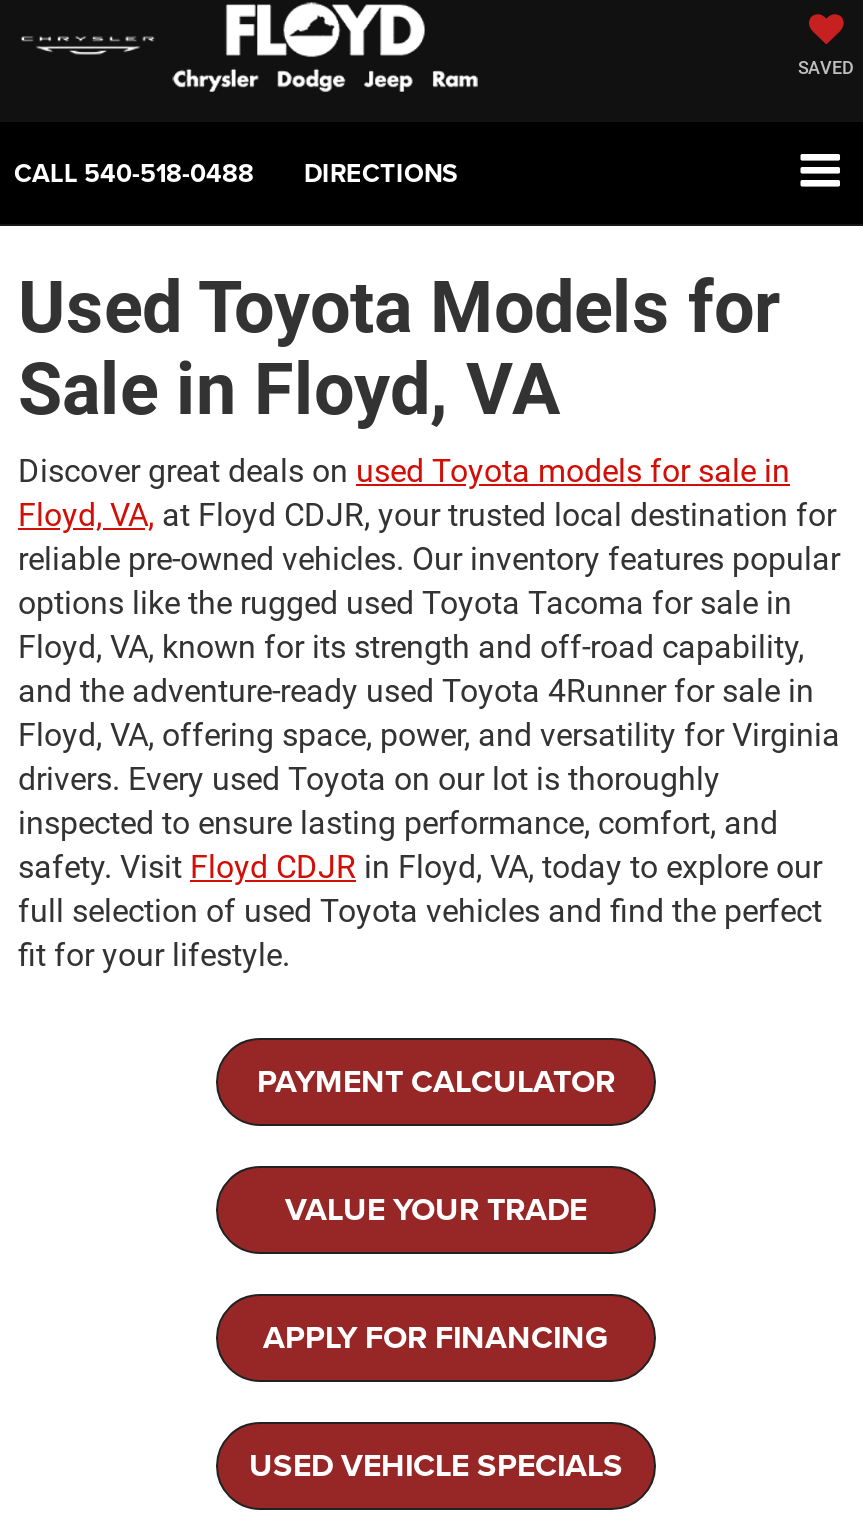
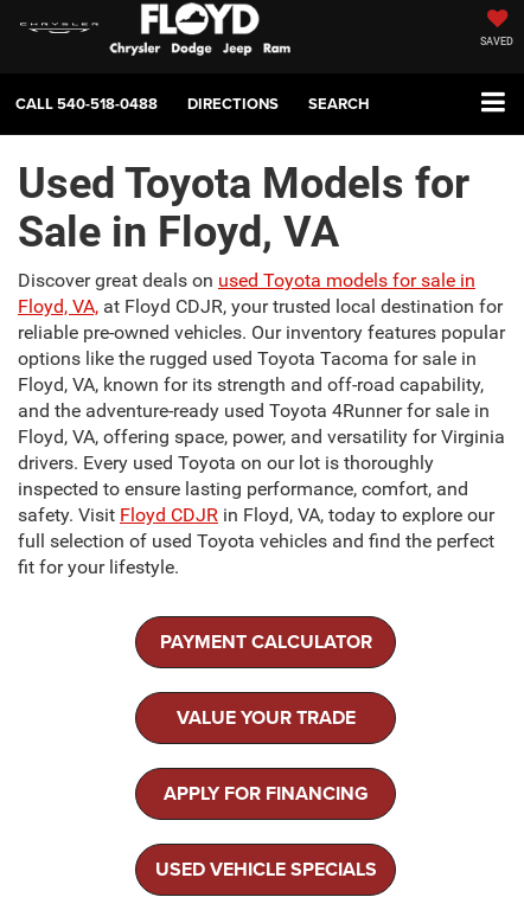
+ SEARCH
